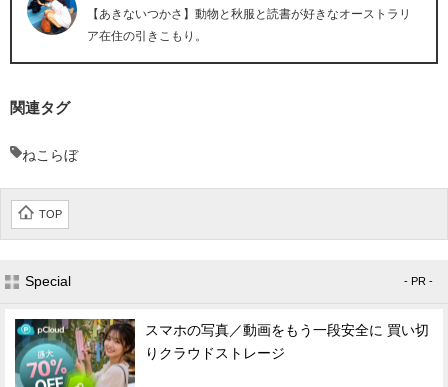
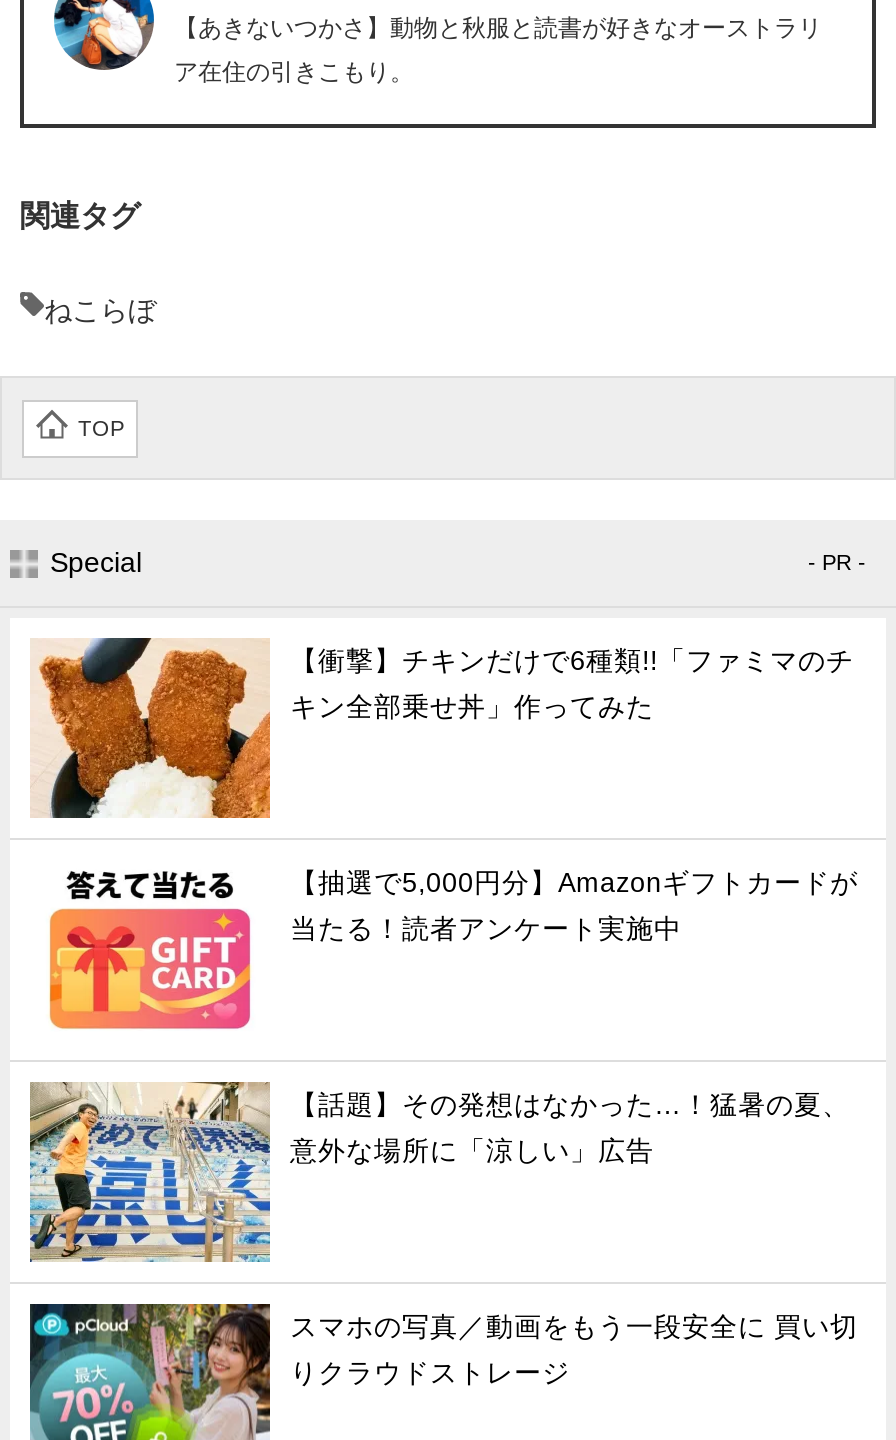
+ [image]
+ 【話題】その発想はなかった…！猛暑の夏、
+ 意外な場所に「涼しい」広告

+ [image]
+ 【衝撃】チキンだけで6種類!!「ファミマのチ
+ キン全部乗せ丼」作ってみた

+ [image]
+ 【抽選で5,000円分】Amazonギフトカードが
+ 当たる！読者アンケート実施中
